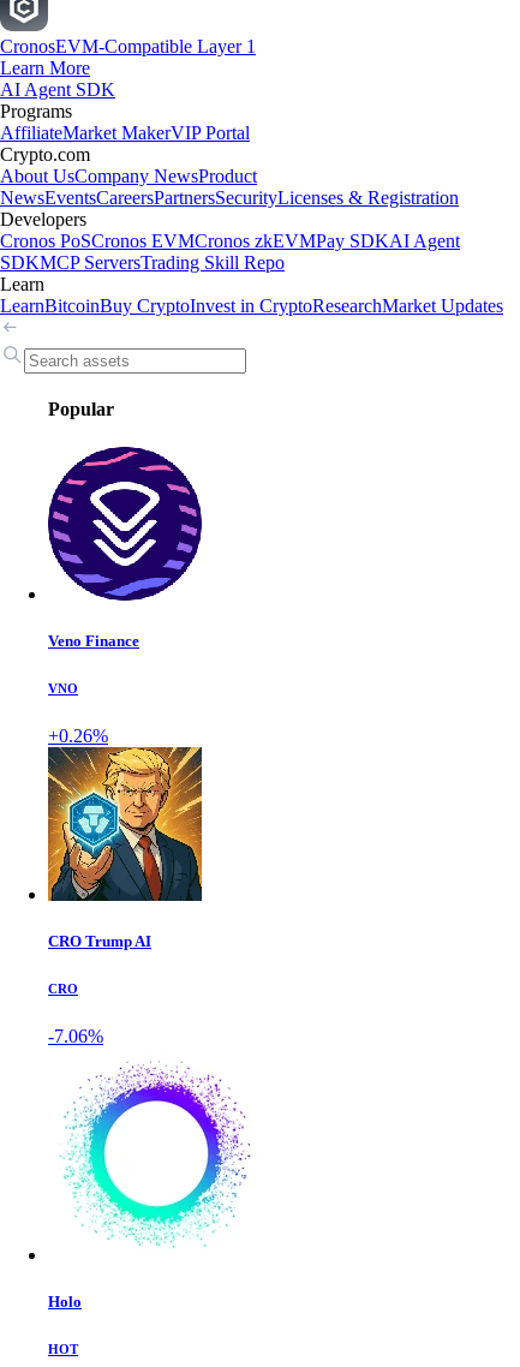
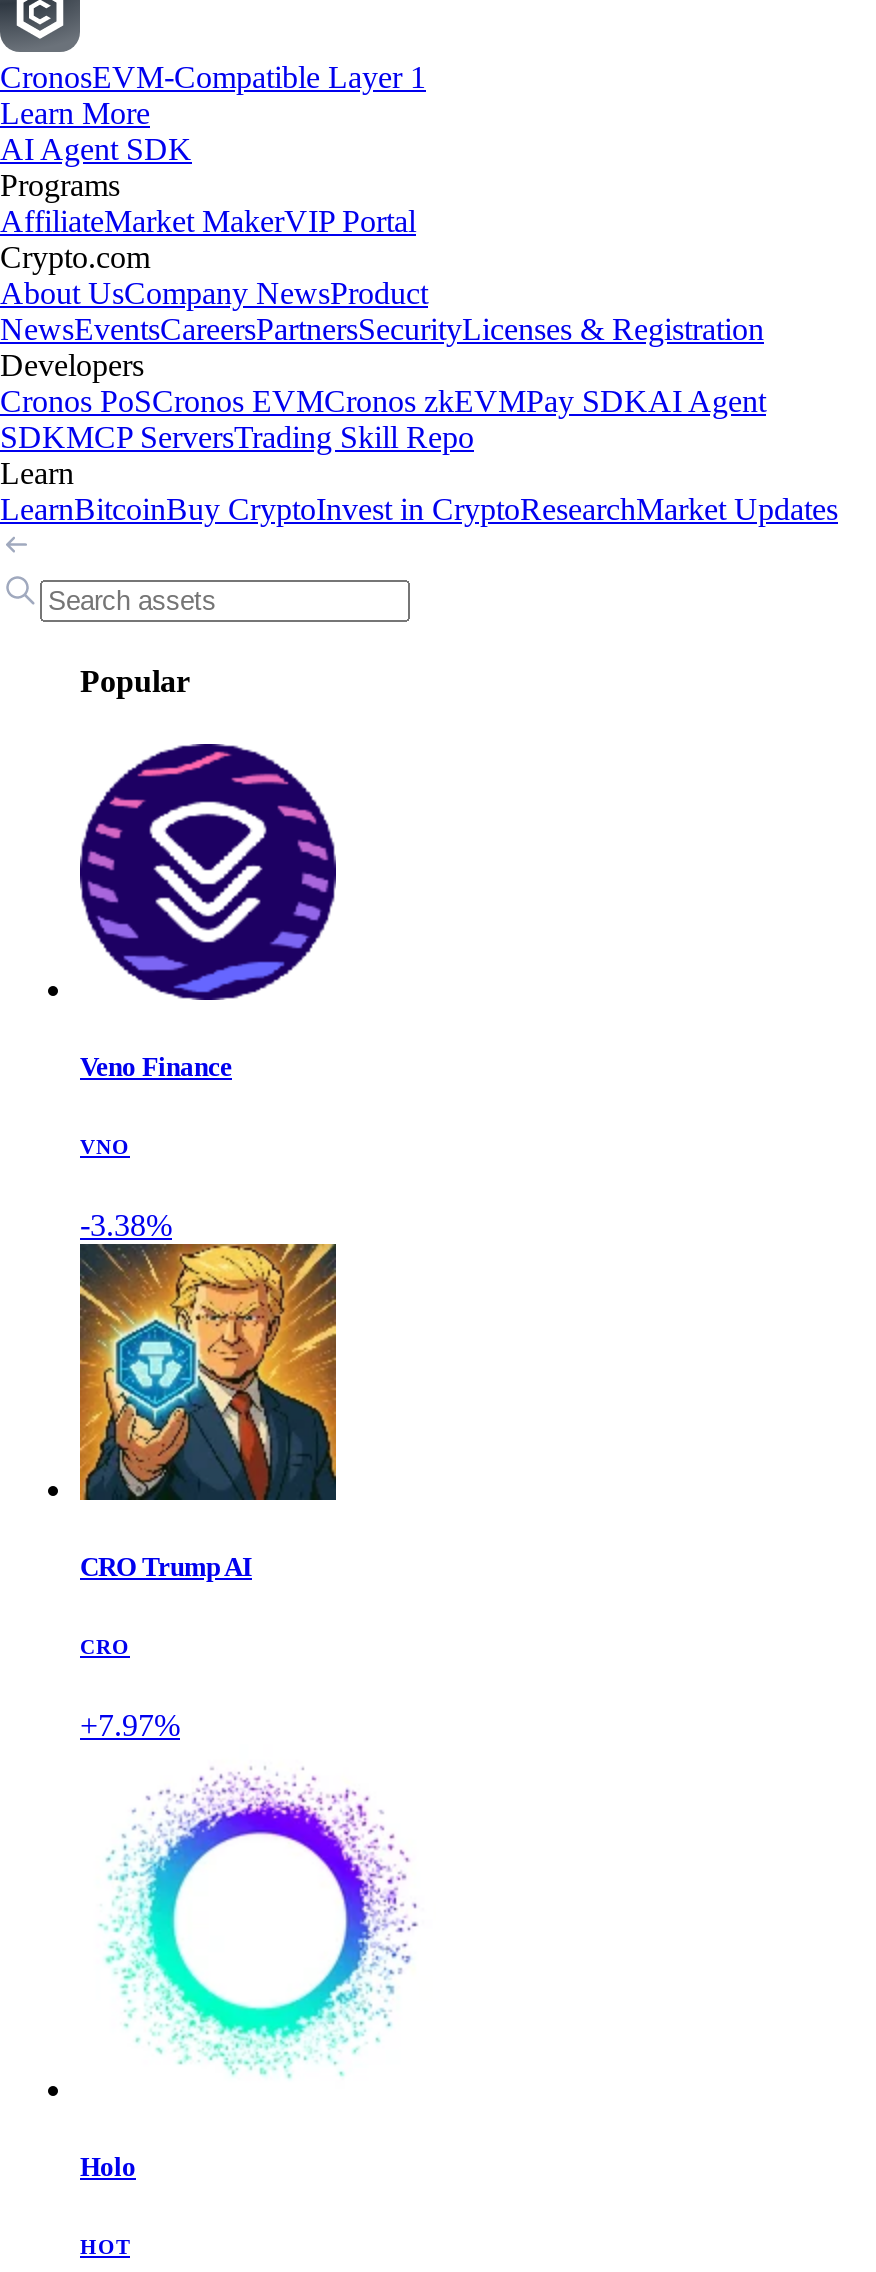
- +0.26%
+ -3.38%

- -7.06%
+ +7.97%
